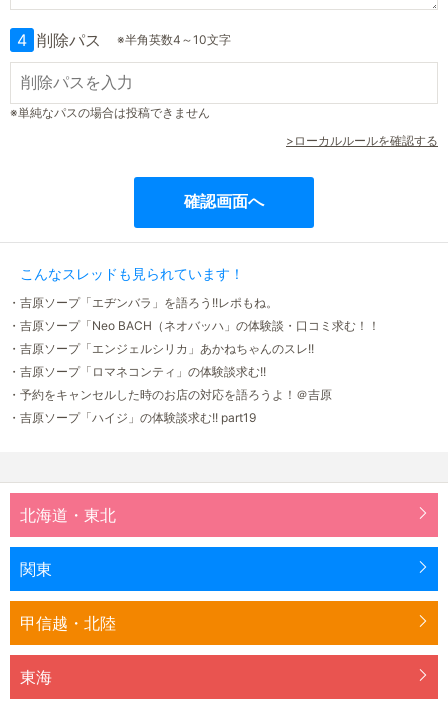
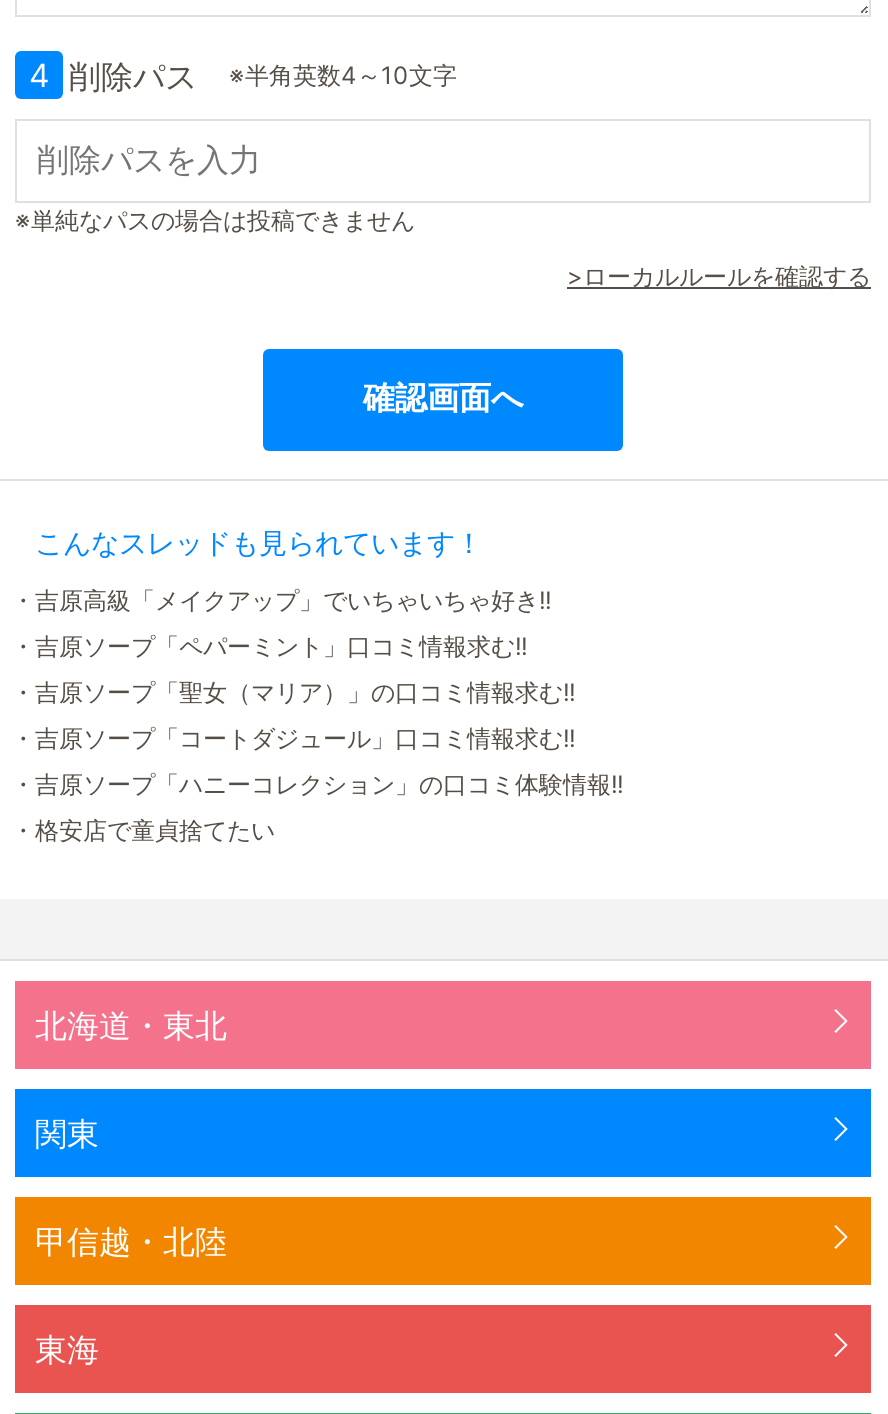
- ・吉原ソープ「エヂンバラ」を語ろう!!レポもね。
+ ・吉原高級「メイクアップ」でいちゃいちゃ好き!!

- ・吉原ソープ「Neo BACH（ネオバッハ」の体験談・口コミ求む！！
+ ・吉原ソープ「ペパーミント」口コミ情報求む!!

- ・吉原ソープ「エンジェルシリカ」あかねちゃんのスレ!!
+ ・吉原ソープ「聖女（マリア）」の口コミ情報求む!!

- ・吉原ソープ「ロマネコンティ」の体験談求む!!
+ ・吉原ソープ「コートダジュール」口コミ情報求む!!

- ・予約をキャンセルした時のお店の対応を語ろうよ！＠吉原
+ ・吉原ソープ「ハニーコレクション」の口コミ体験情報!!

- ・吉原ソープ「ハイジ」の体験談求む!! part19
+ ・格安店で童貞捨てたい
